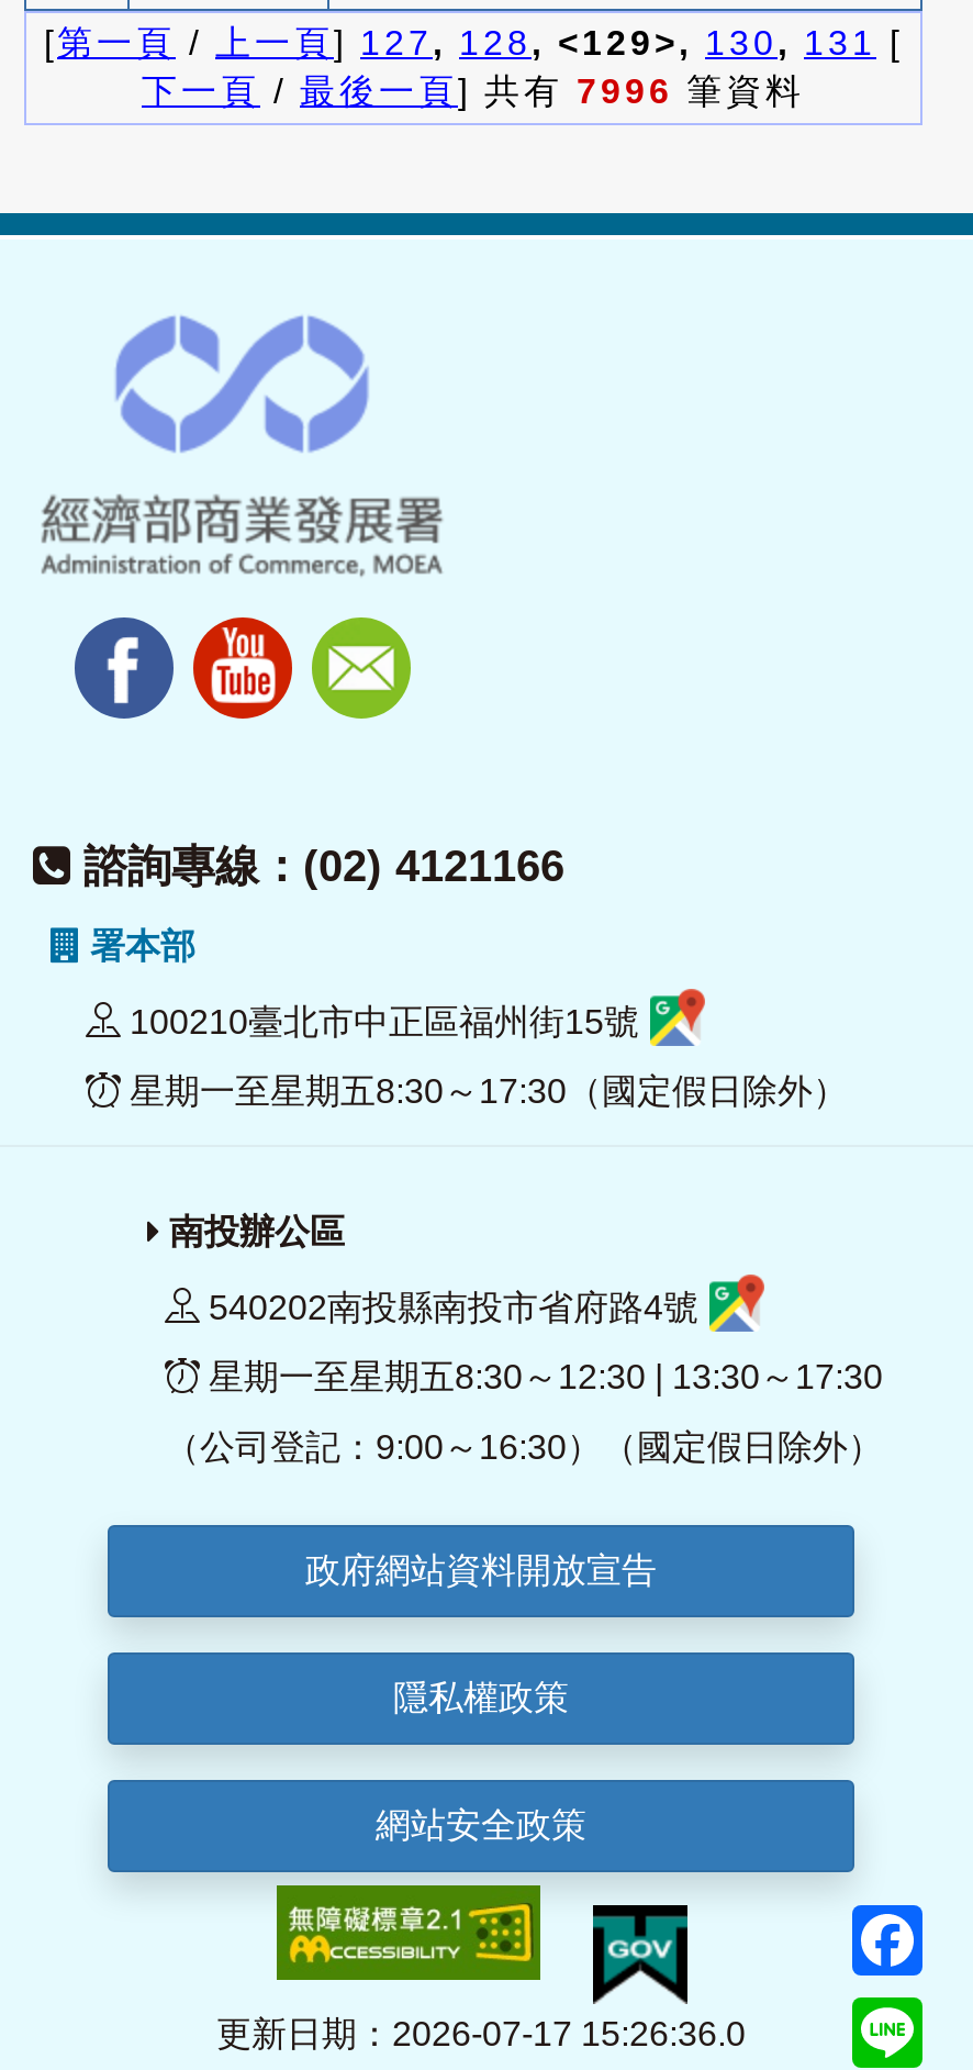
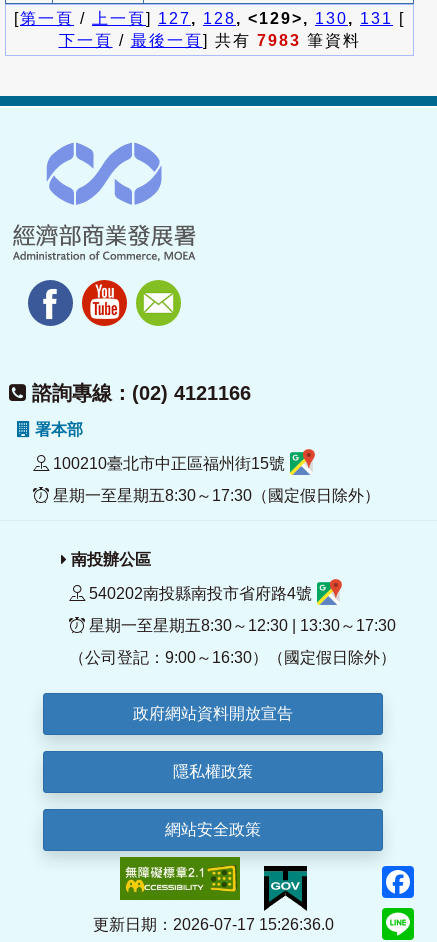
- 下一頁/最後一頁] 共有7996筆資料
+ 下一頁/最後一頁] 共有7983筆資料
